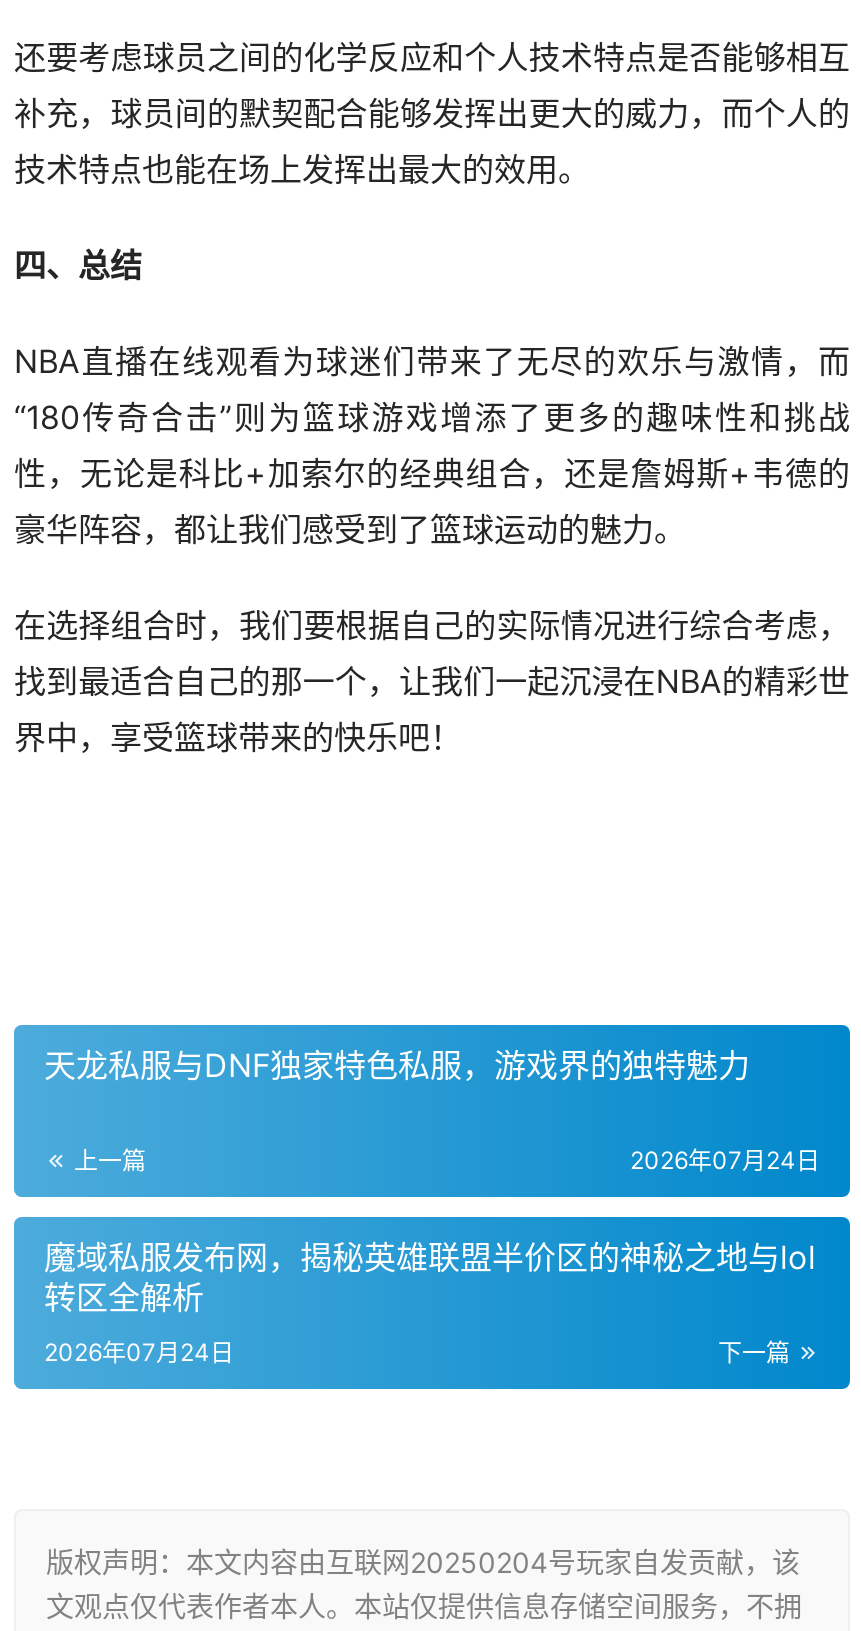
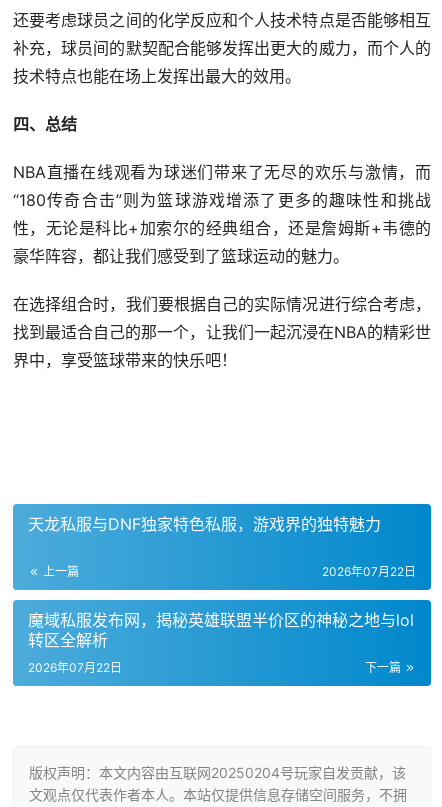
- 2026年07月24日
+ 2026年07月22日

- 2026年07月24日
+ 2026年07月22日
